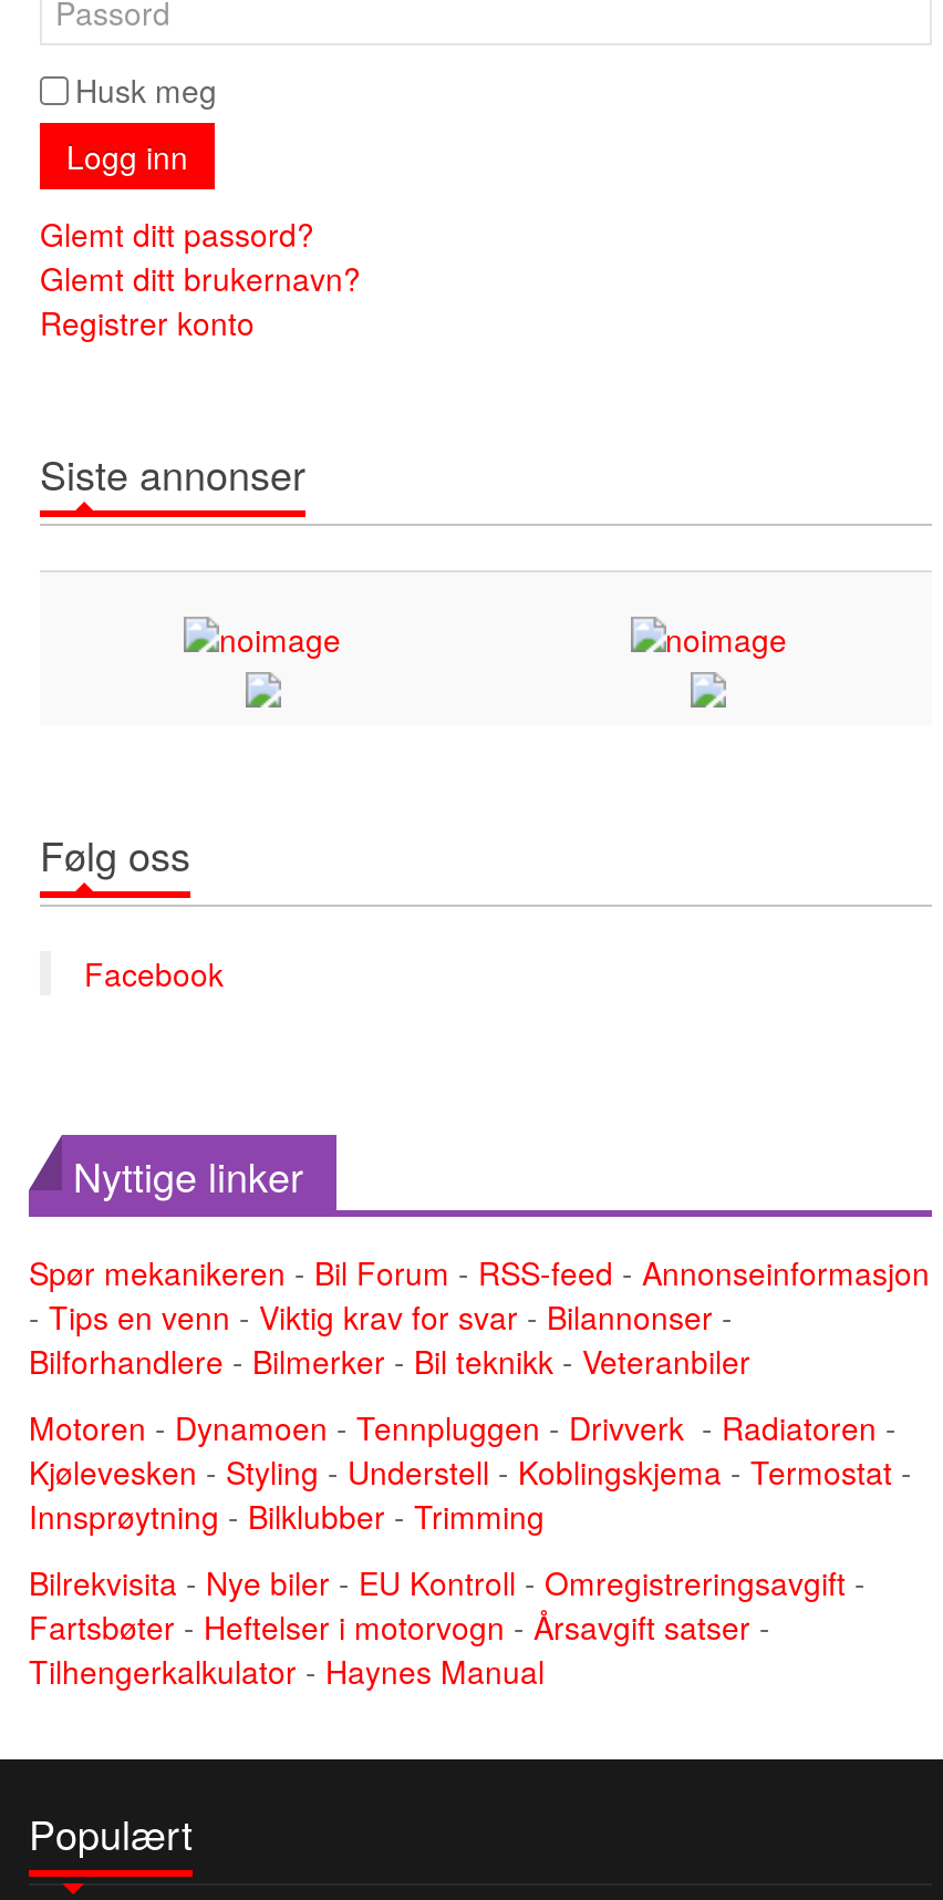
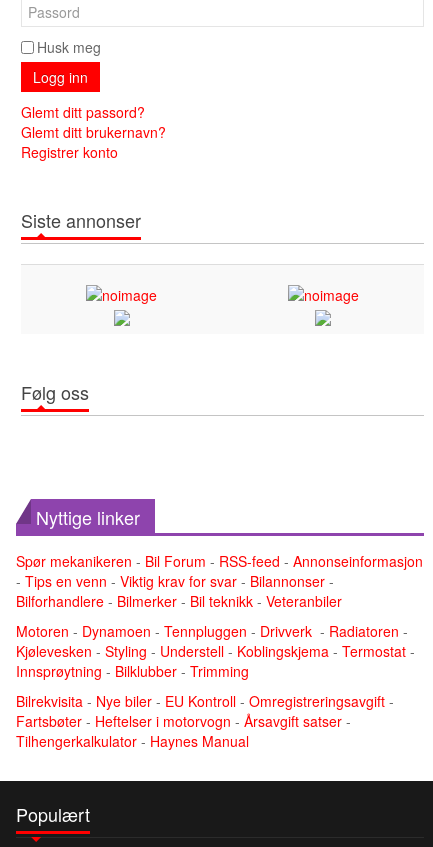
- Facebook
